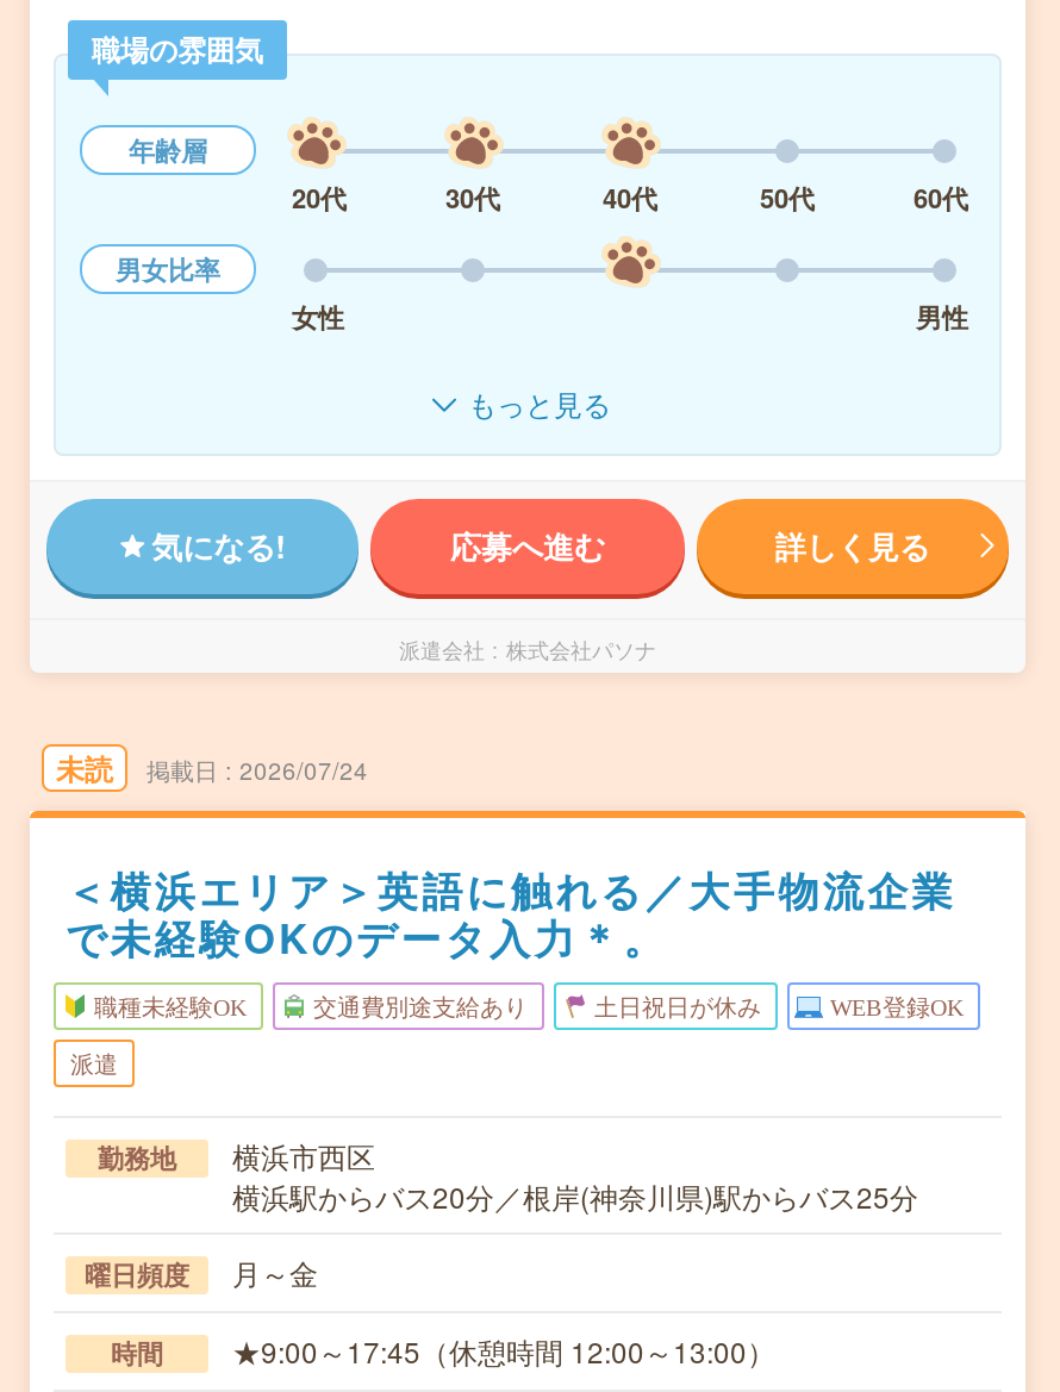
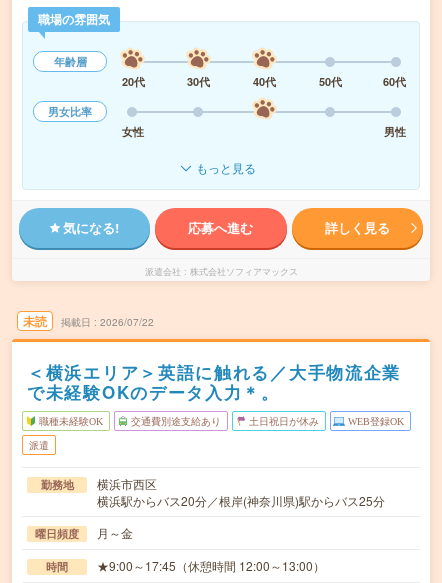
- 株式会社パソナ
+ 株式会社ソフィアマックス

- 2026/07/24
+ 2026/07/22
